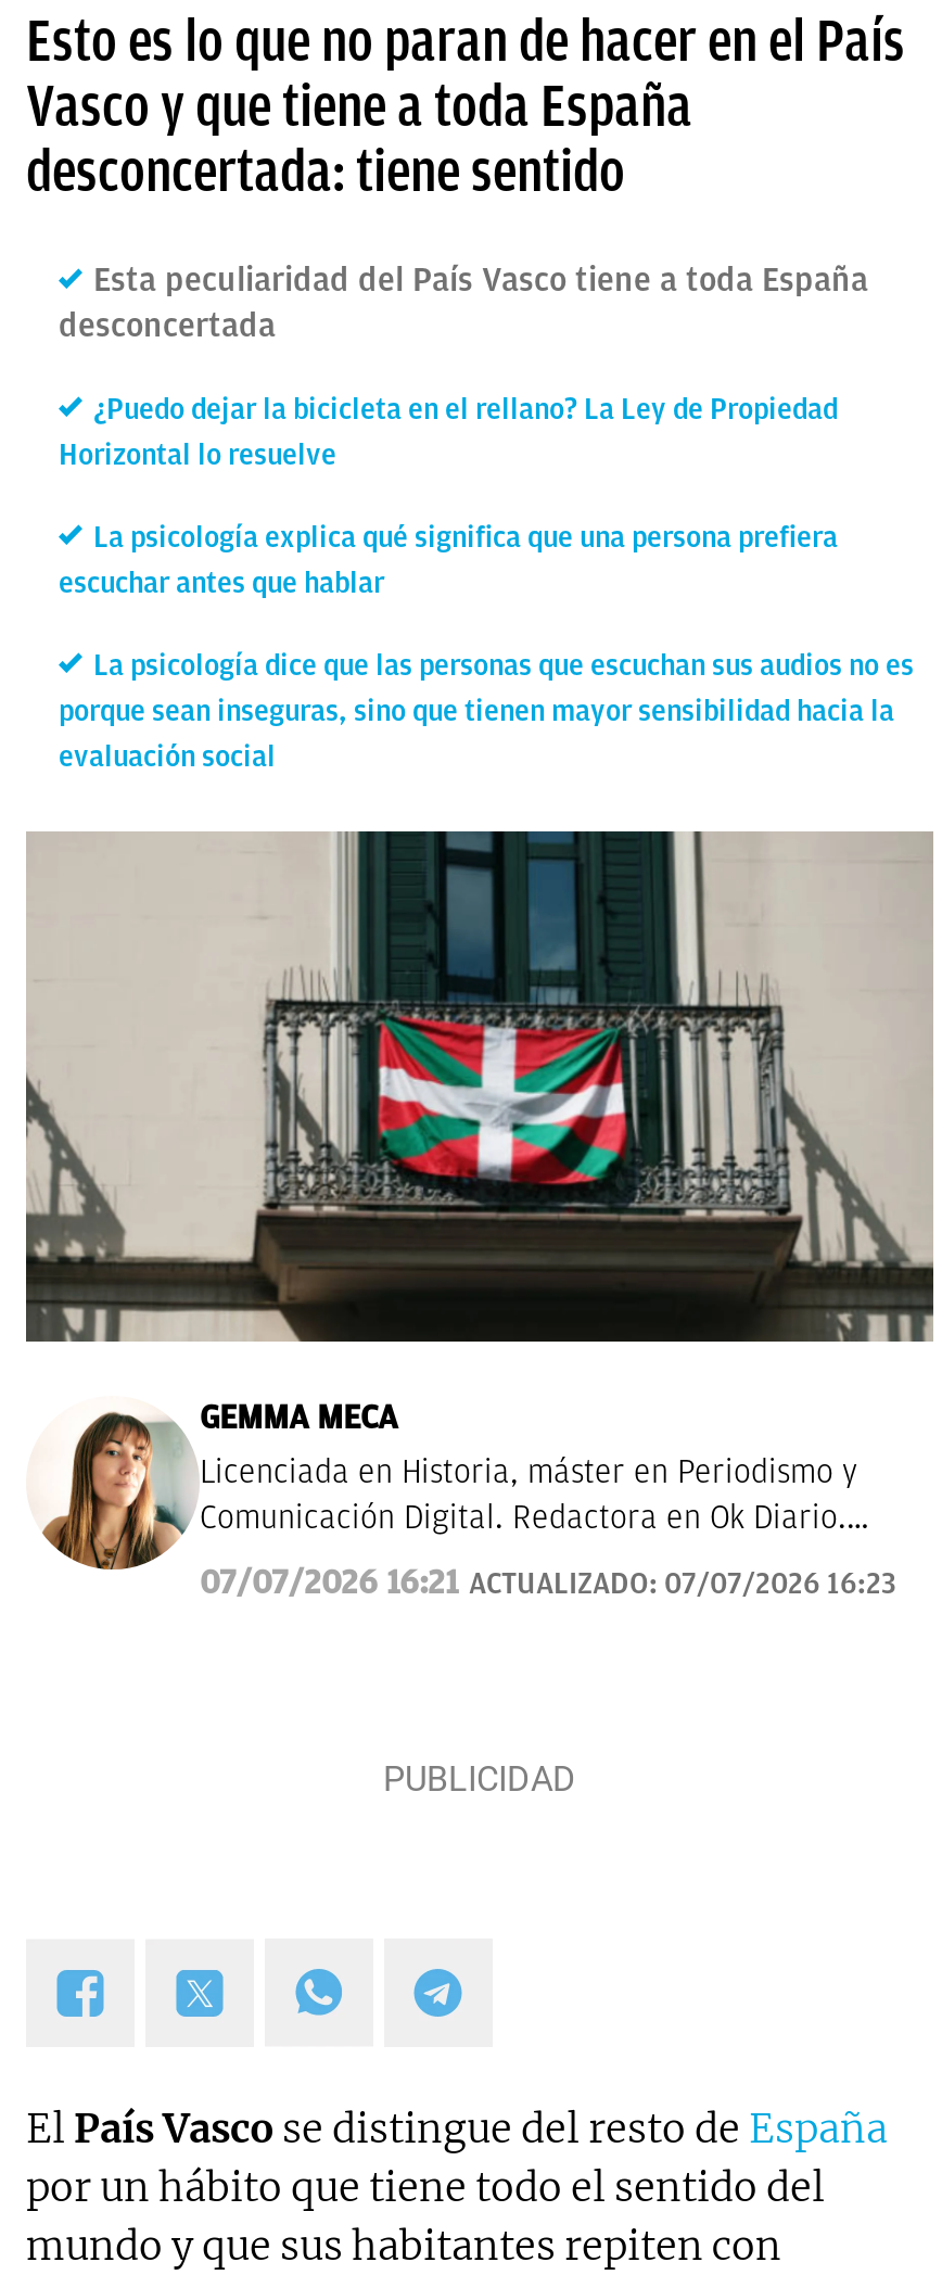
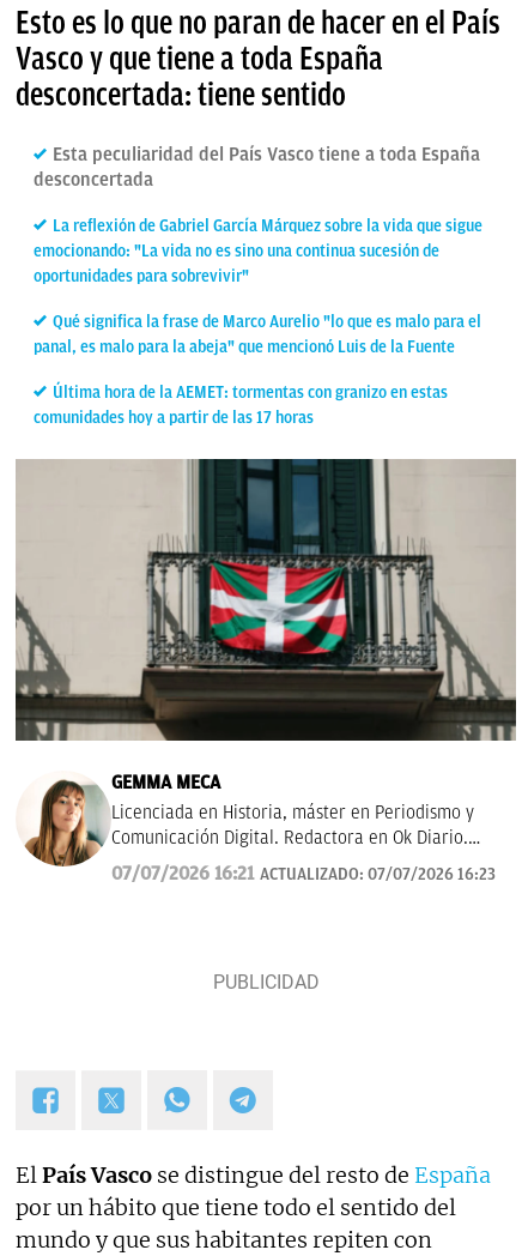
- ¿Puedo dejar la bicicleta en el rellano? La Ley de Propiedad
- Horizontal lo resuelve
+ La reflexión de Gabriel García Márquez sobre la vida que sigue
+ emocionando: "La vida no es sino una continua sucesión de
+ oportunidades para sobrevivir"

- La psicología explica qué significa que una persona prefiera
- escuchar antes que hablar
+ Qué significa la frase de Marco Aurelio "lo que es malo para el
+ panal, es malo para la abeja" que mencionó Luis de la Fuente

- La psicología dice que las personas que escuchan sus audios no es
- porque sean inseguras, sino que tienen mayor sensibilidad hacia la
- evaluación social
+ Última hora de la AEMET: tormentas con granizo en estas
+ comunidades hoy a partir de las 17 horas
